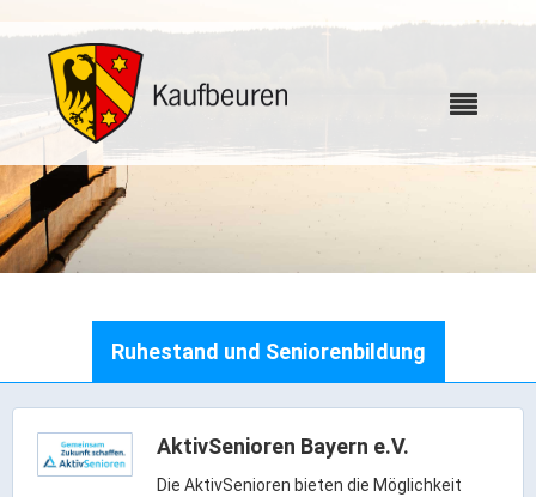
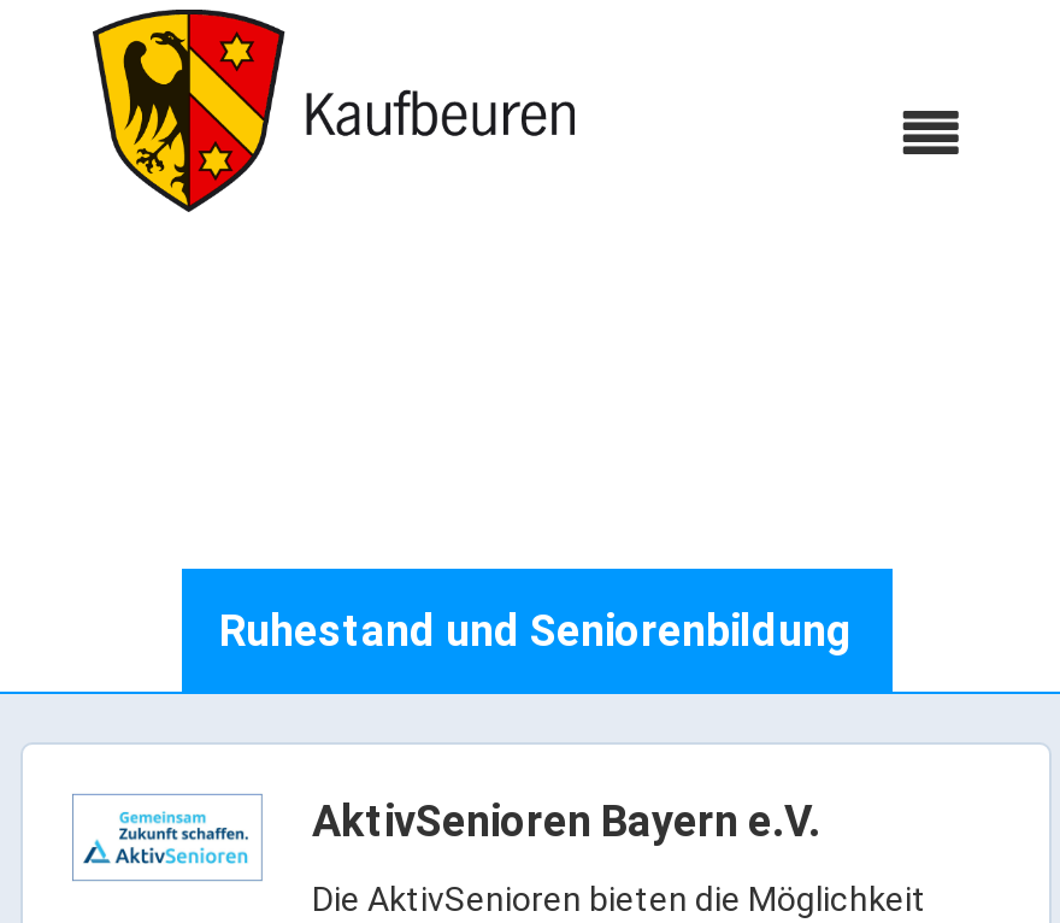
- [image]
